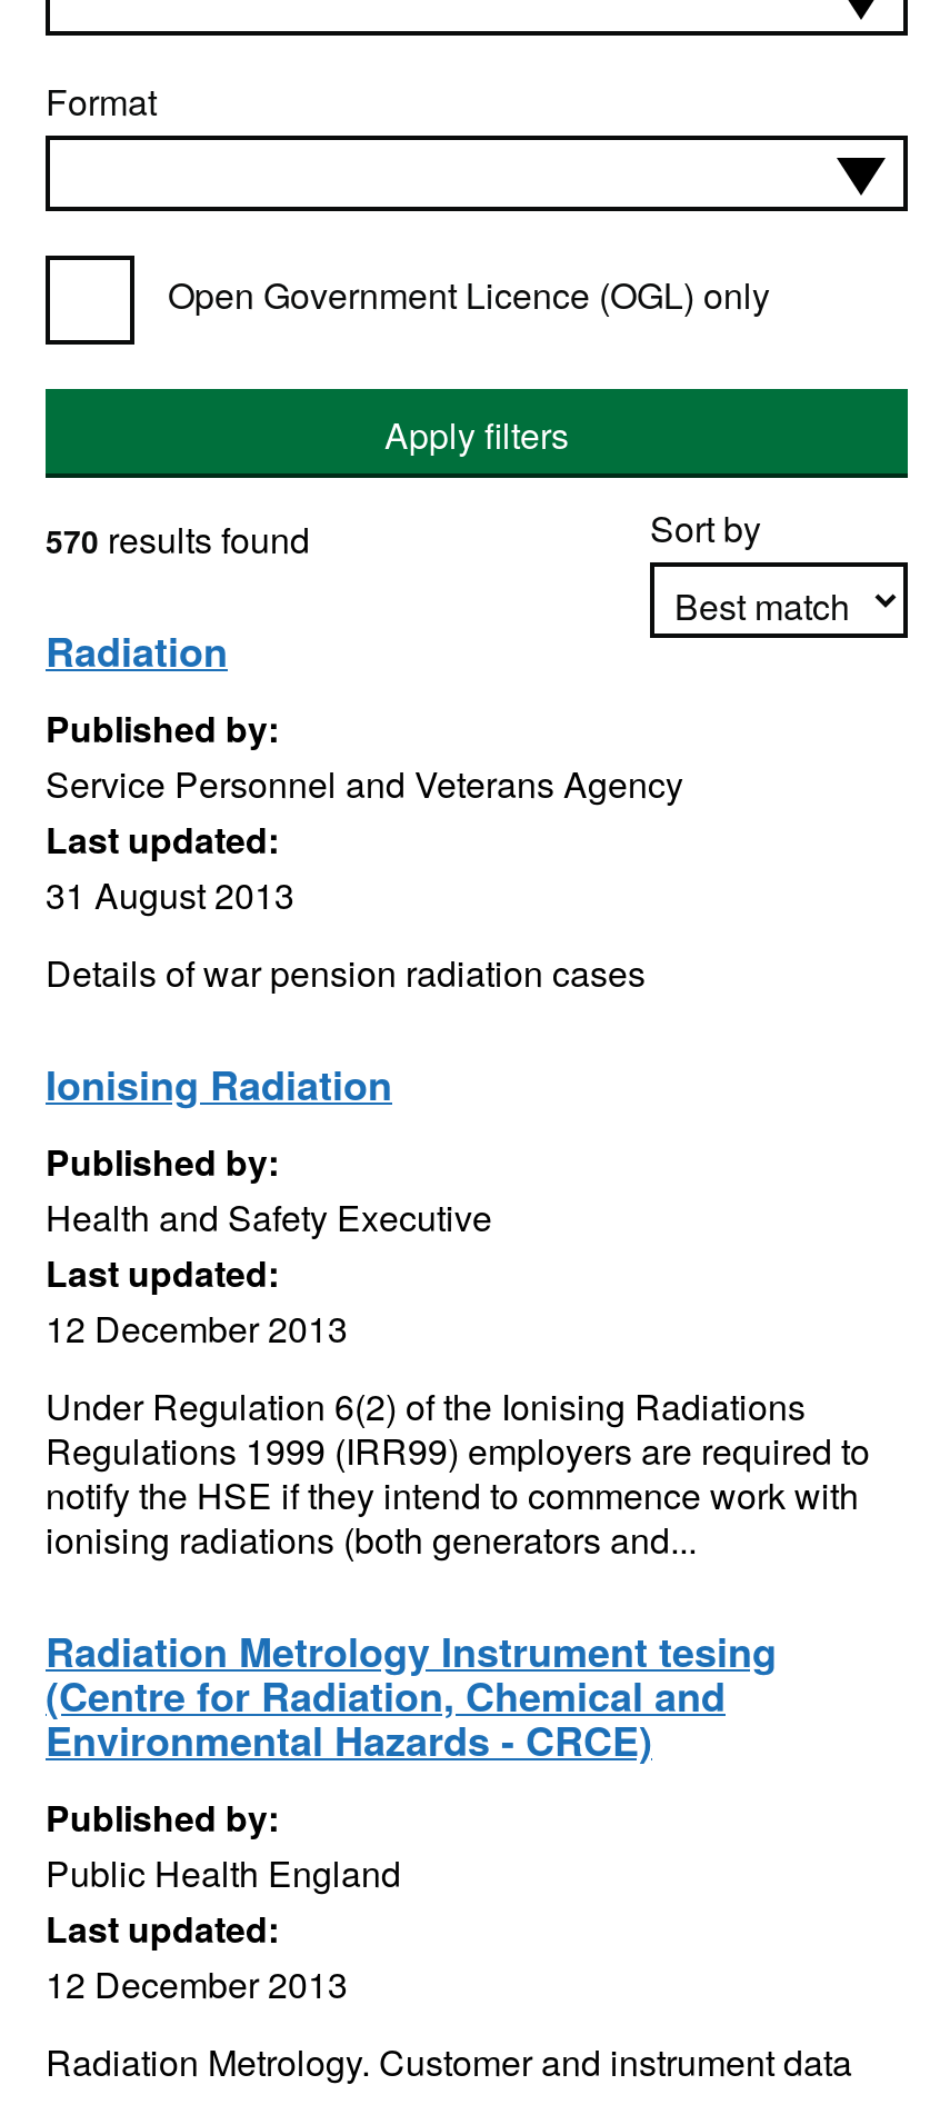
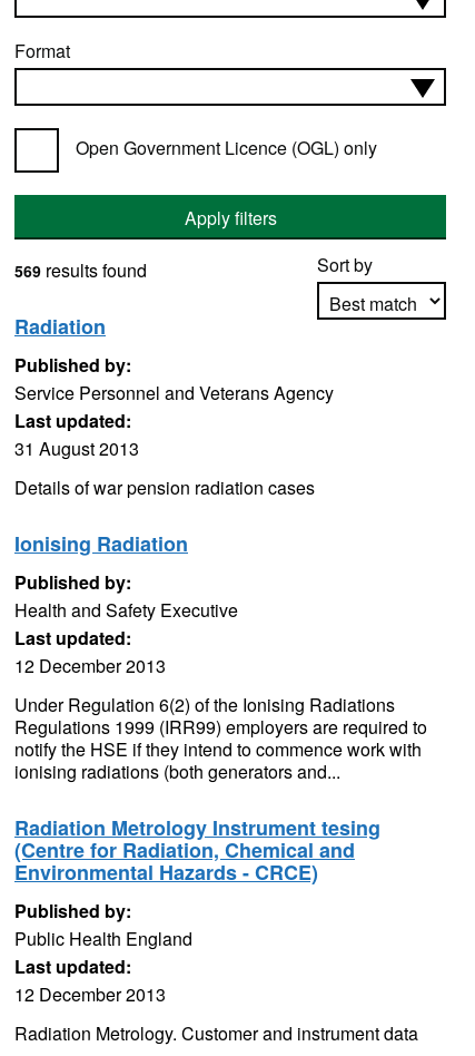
- 570 results found
+ 569 results found
